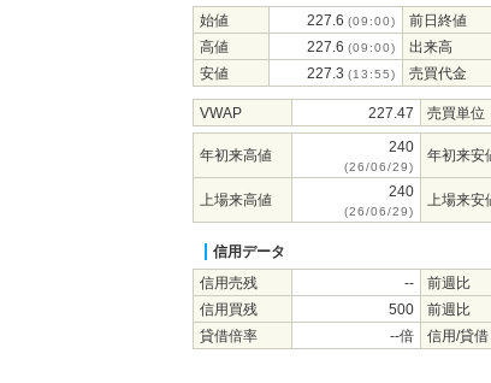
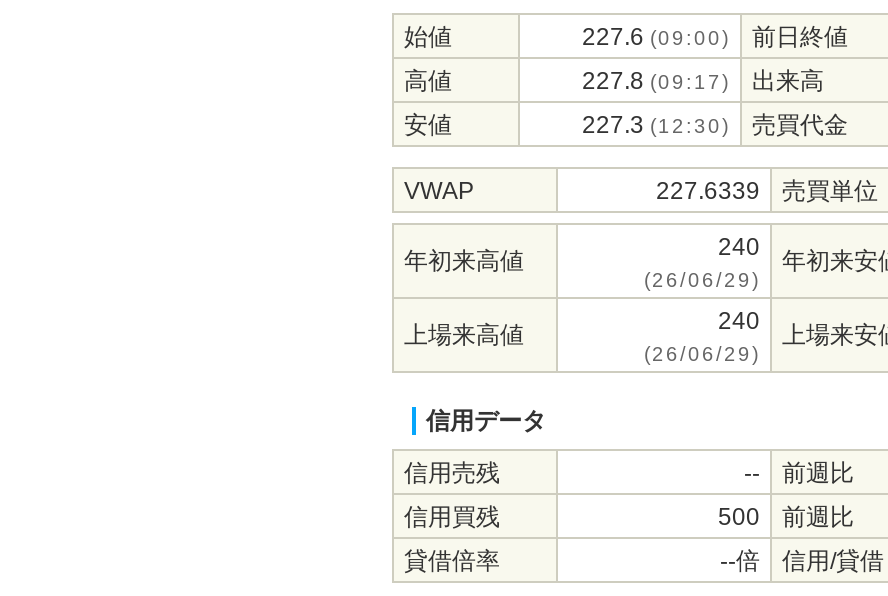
- 227.6 (09:00) 出来高
+ 227.8 (09:17) 出来高

- 227.3 (13:55) 売買代金
+ 227.3 (12:30) 売買代金

- 227.47 売買単位
+ 227.6339 売買単位
